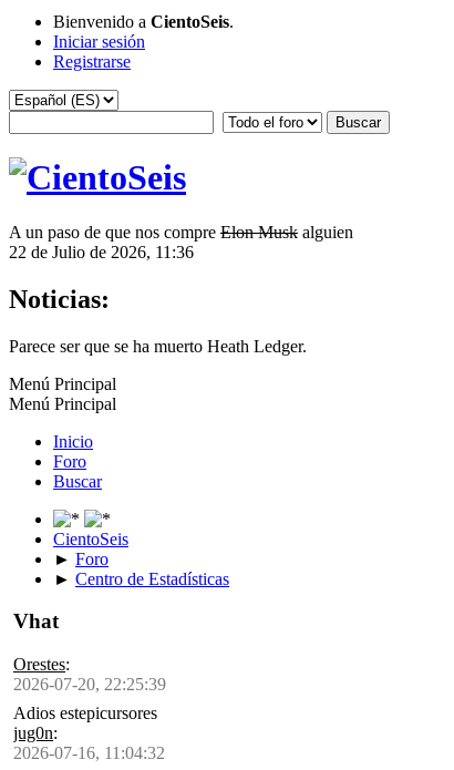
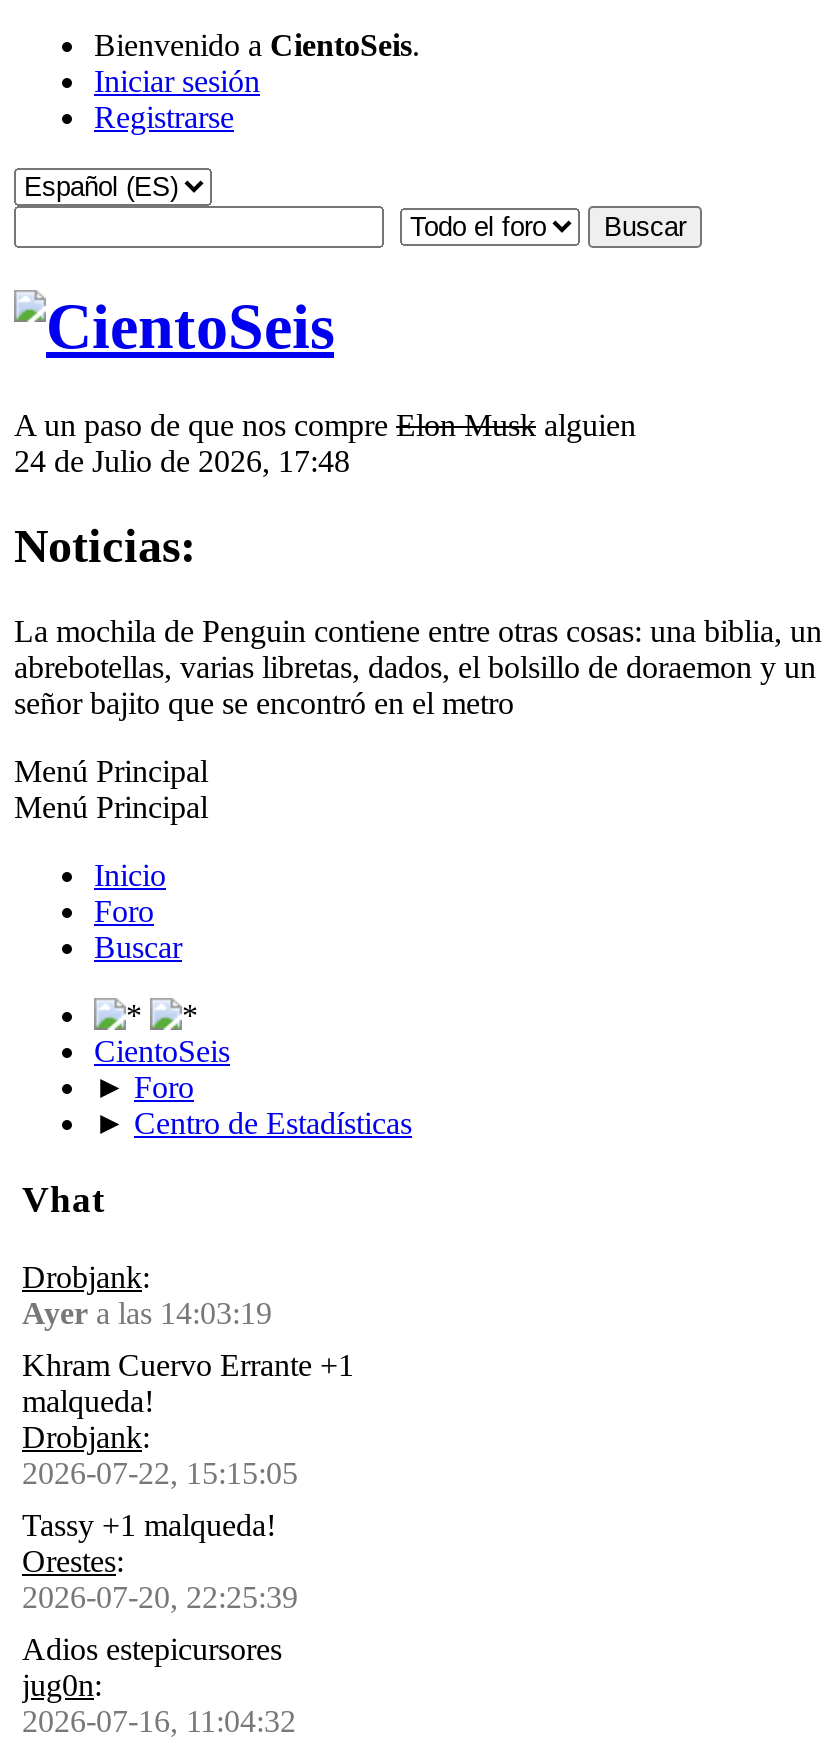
- 22 de Julio de 2026, 11:36
+ 24 de Julio de 2026, 17:48

- Parece ser que se ha muerto Heath Ledger.
+ La mochila de Penguin contiene entre otras cosas: una biblia, un
+ abrebotellas, varias libretas, dados, el bolsillo de doraemon y un
+ señor bajito que se encontró en el metro

+ Drobjank:
+ Ayera las 14:03:19
+ Khram Cuervo Errante +1
+ malqueda!
+ Drobjank:
+ 2026-07-22, 15:15:05
+ Tassy +1 malqueda!
